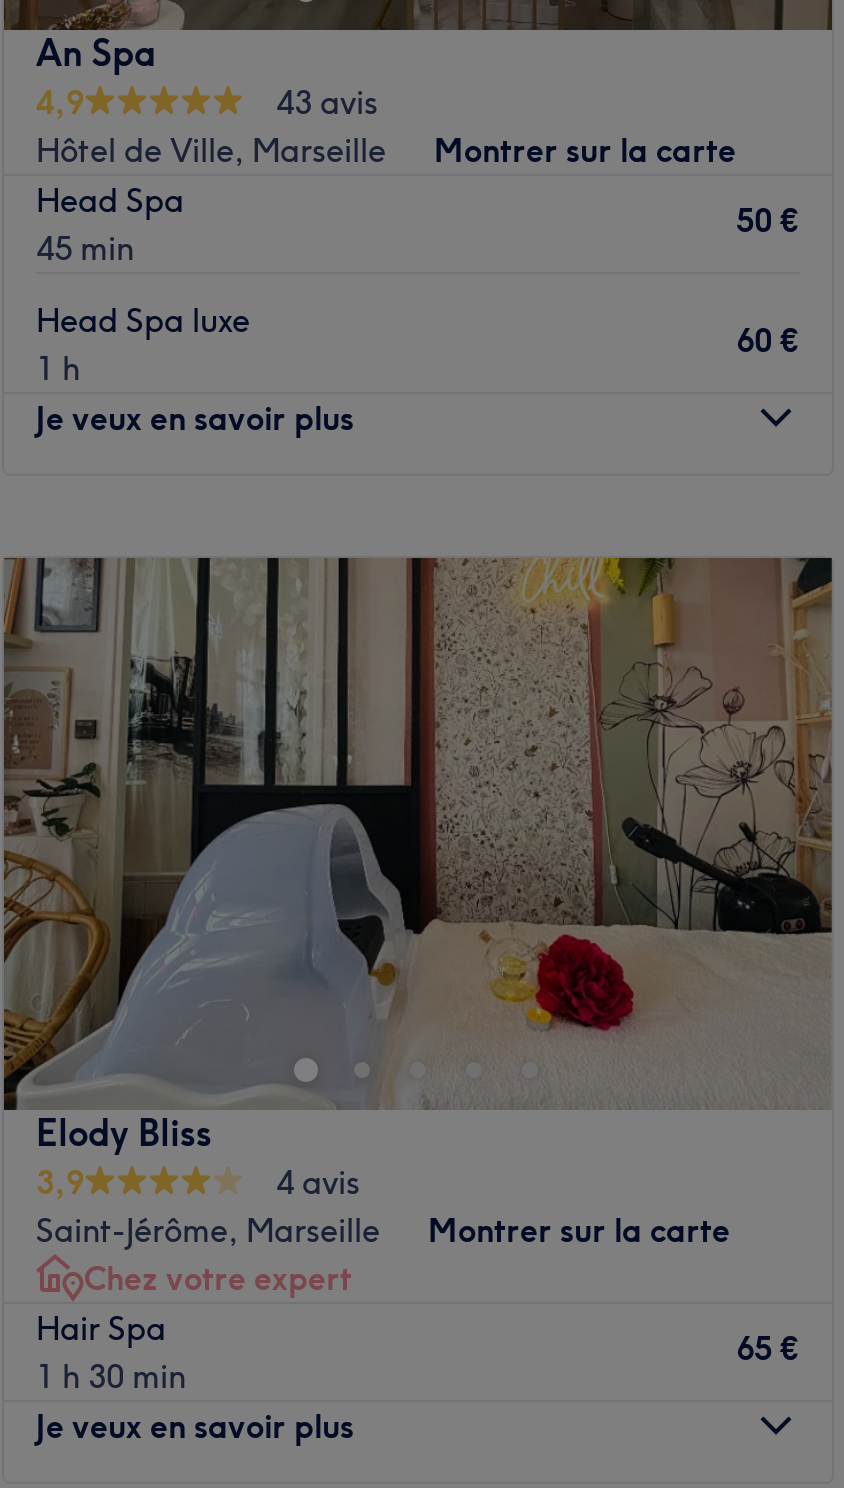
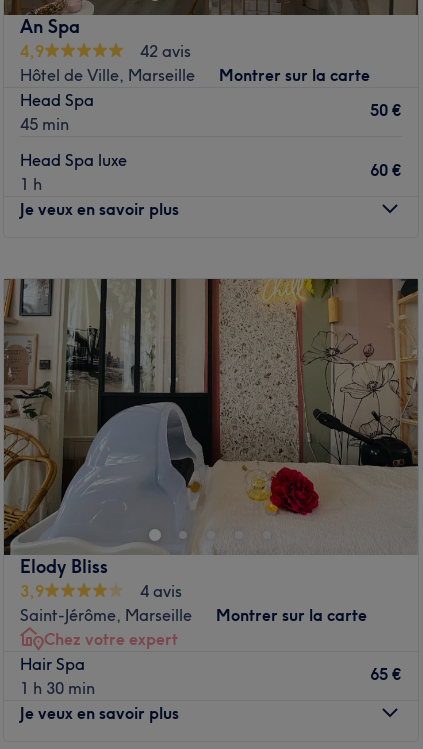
- 43 avis
+ 42 avis
